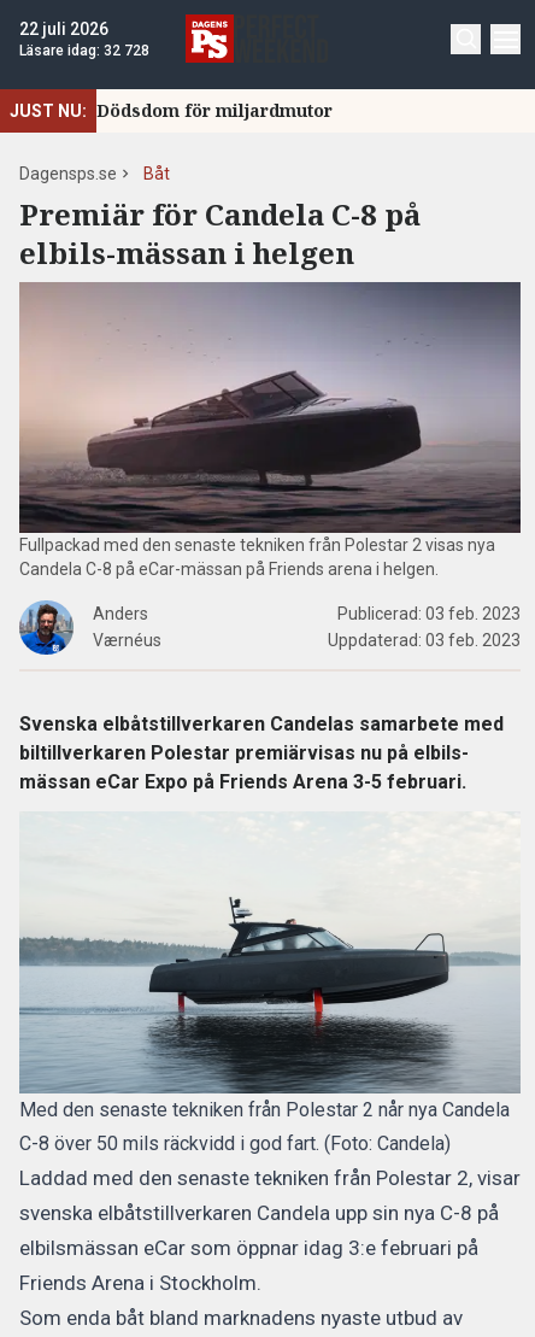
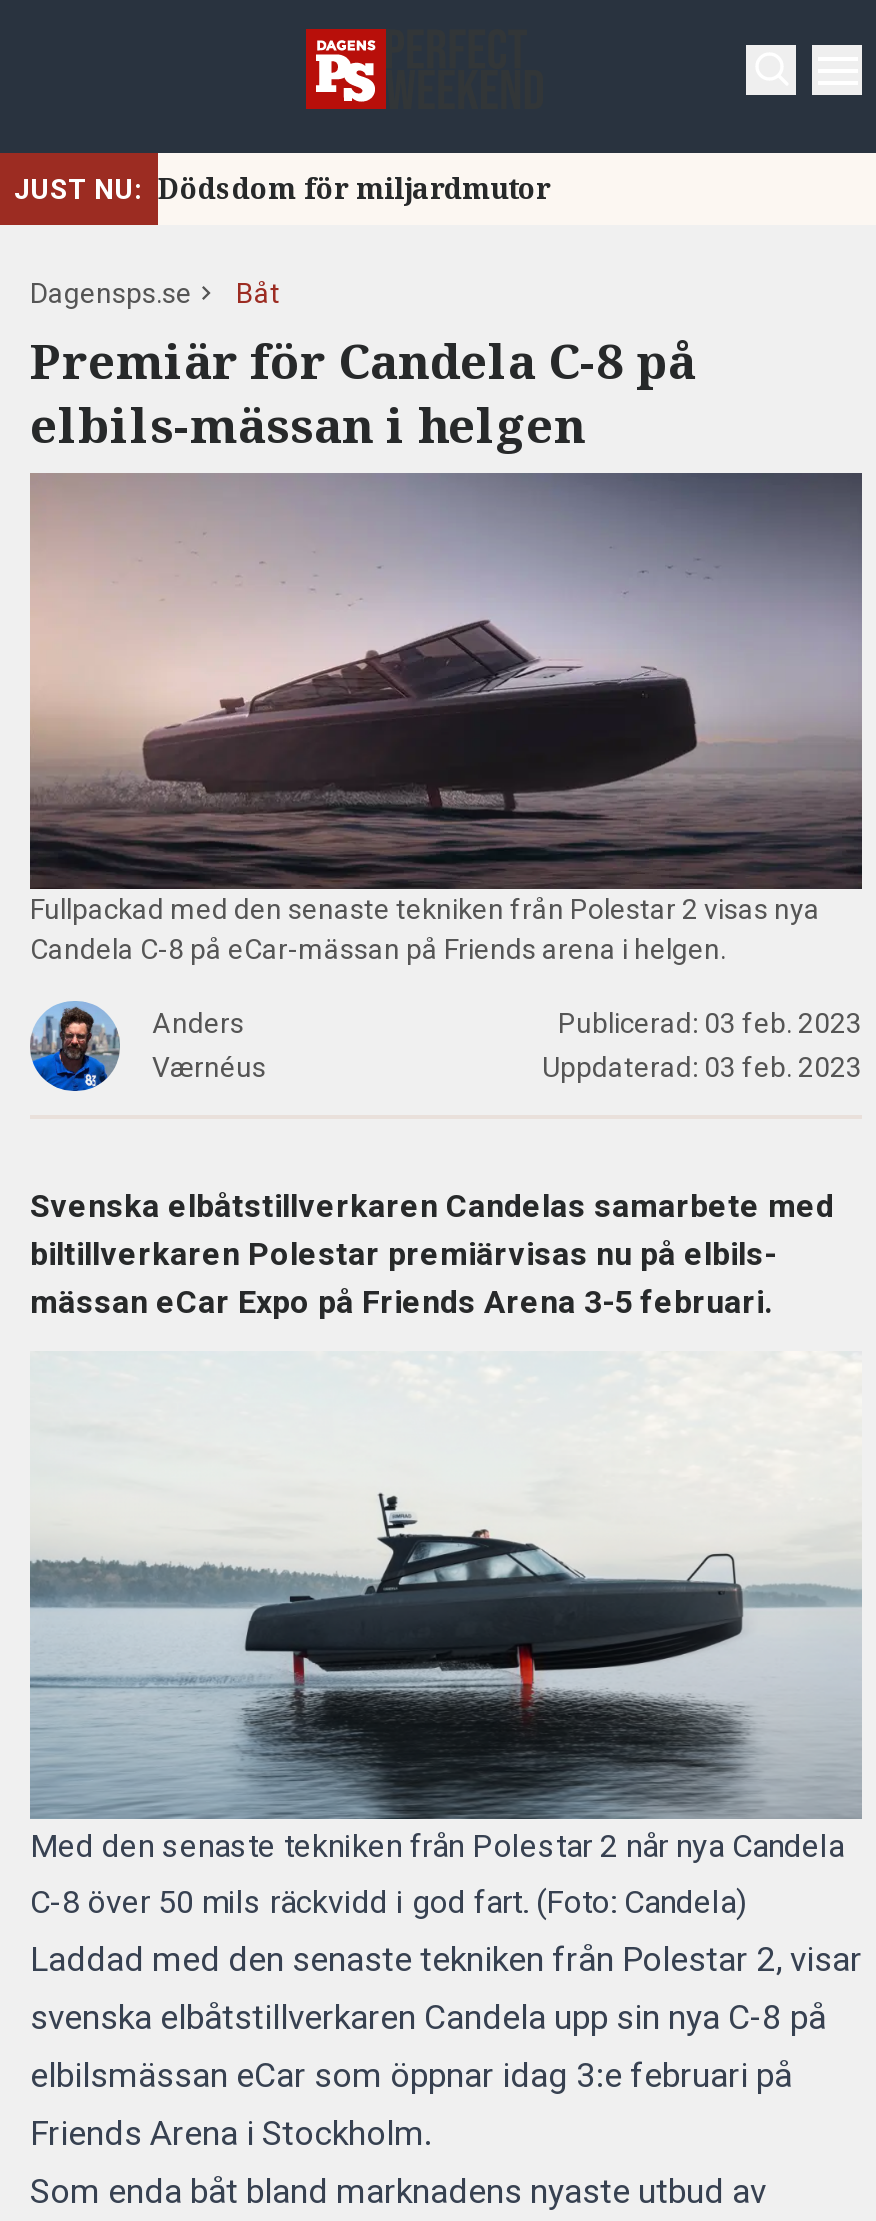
- 22 juli 2026
- Läsare idag: 32 728
